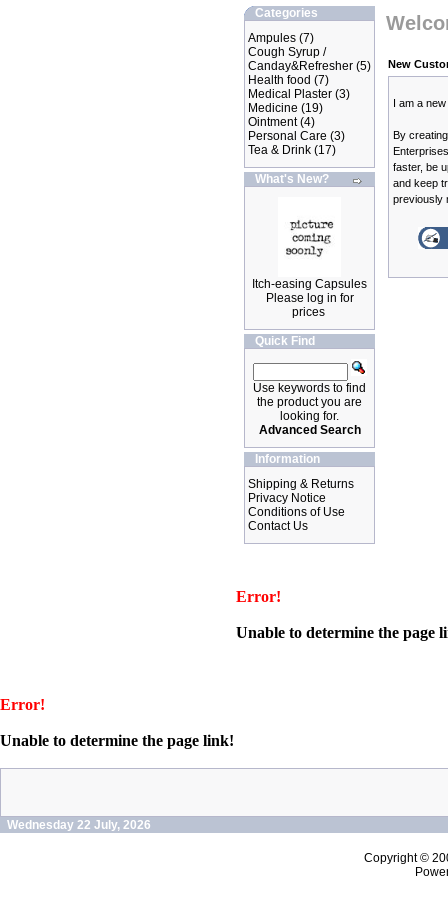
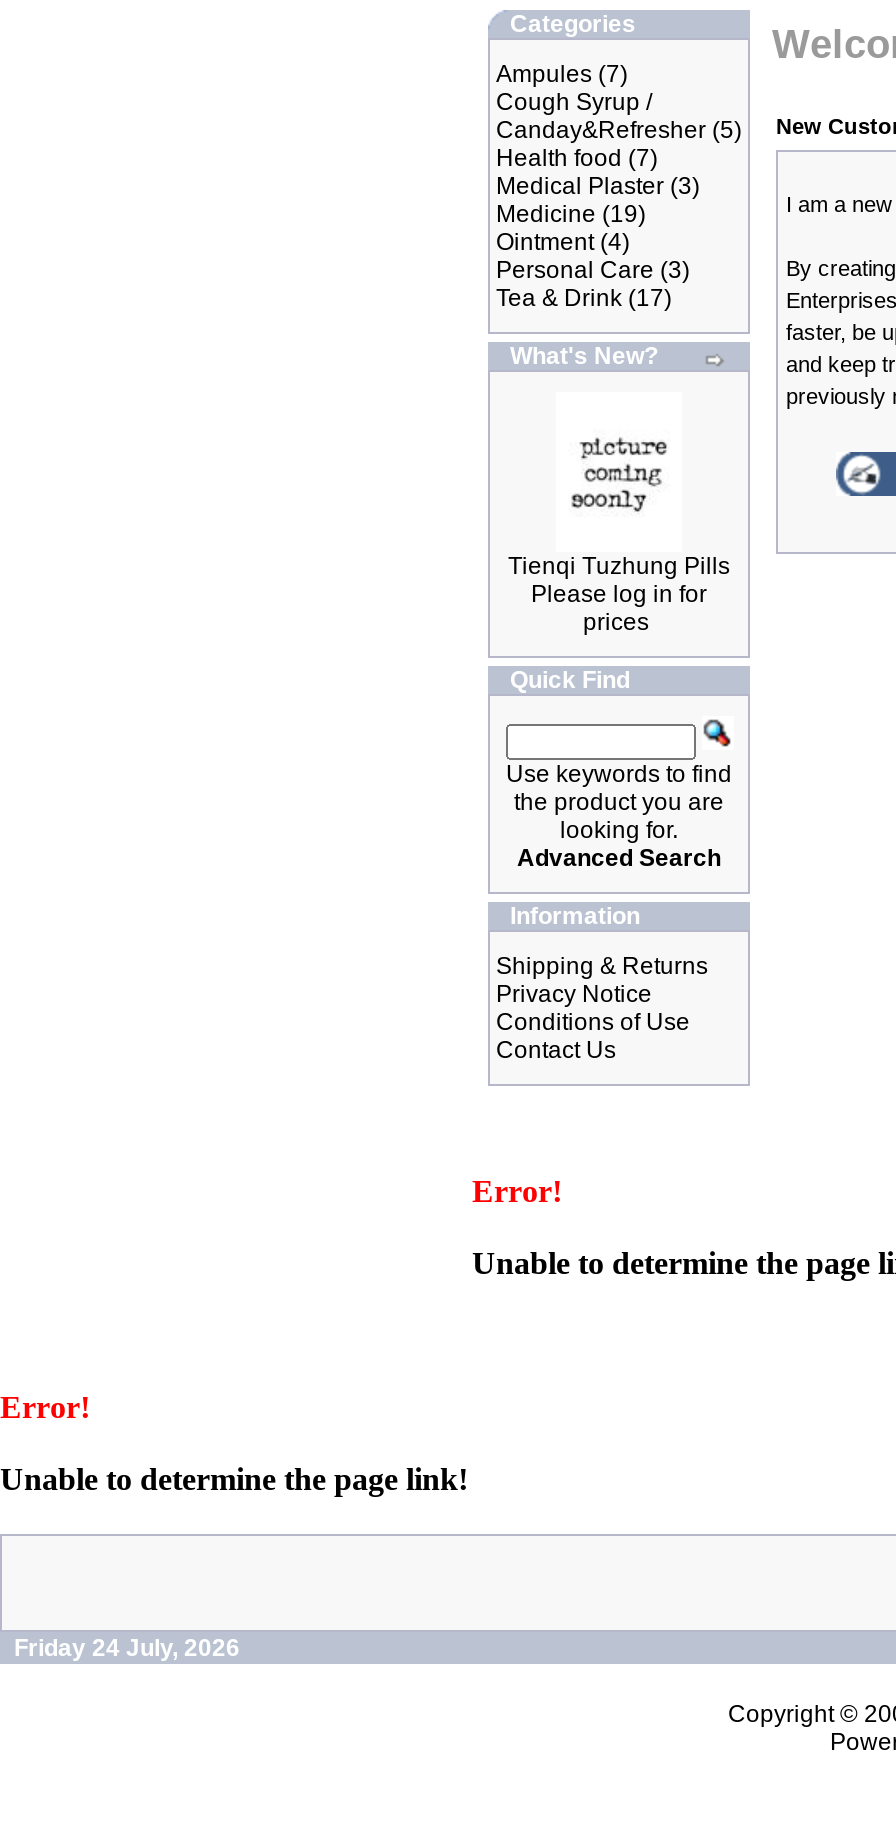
- Itch-easing Capsules
+ Tienqi Tuzhung Pills

- Wednesday 22 July, 2026
+ Friday 24 July, 2026
